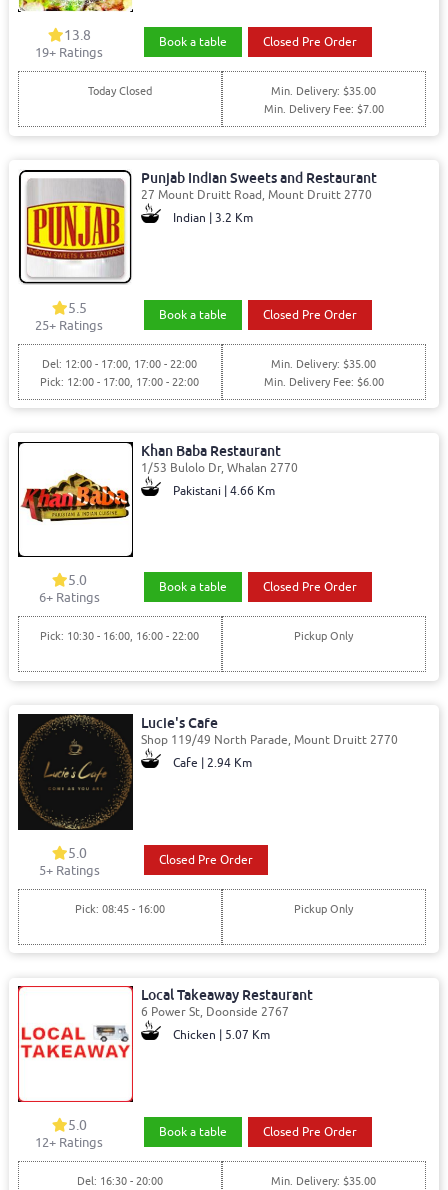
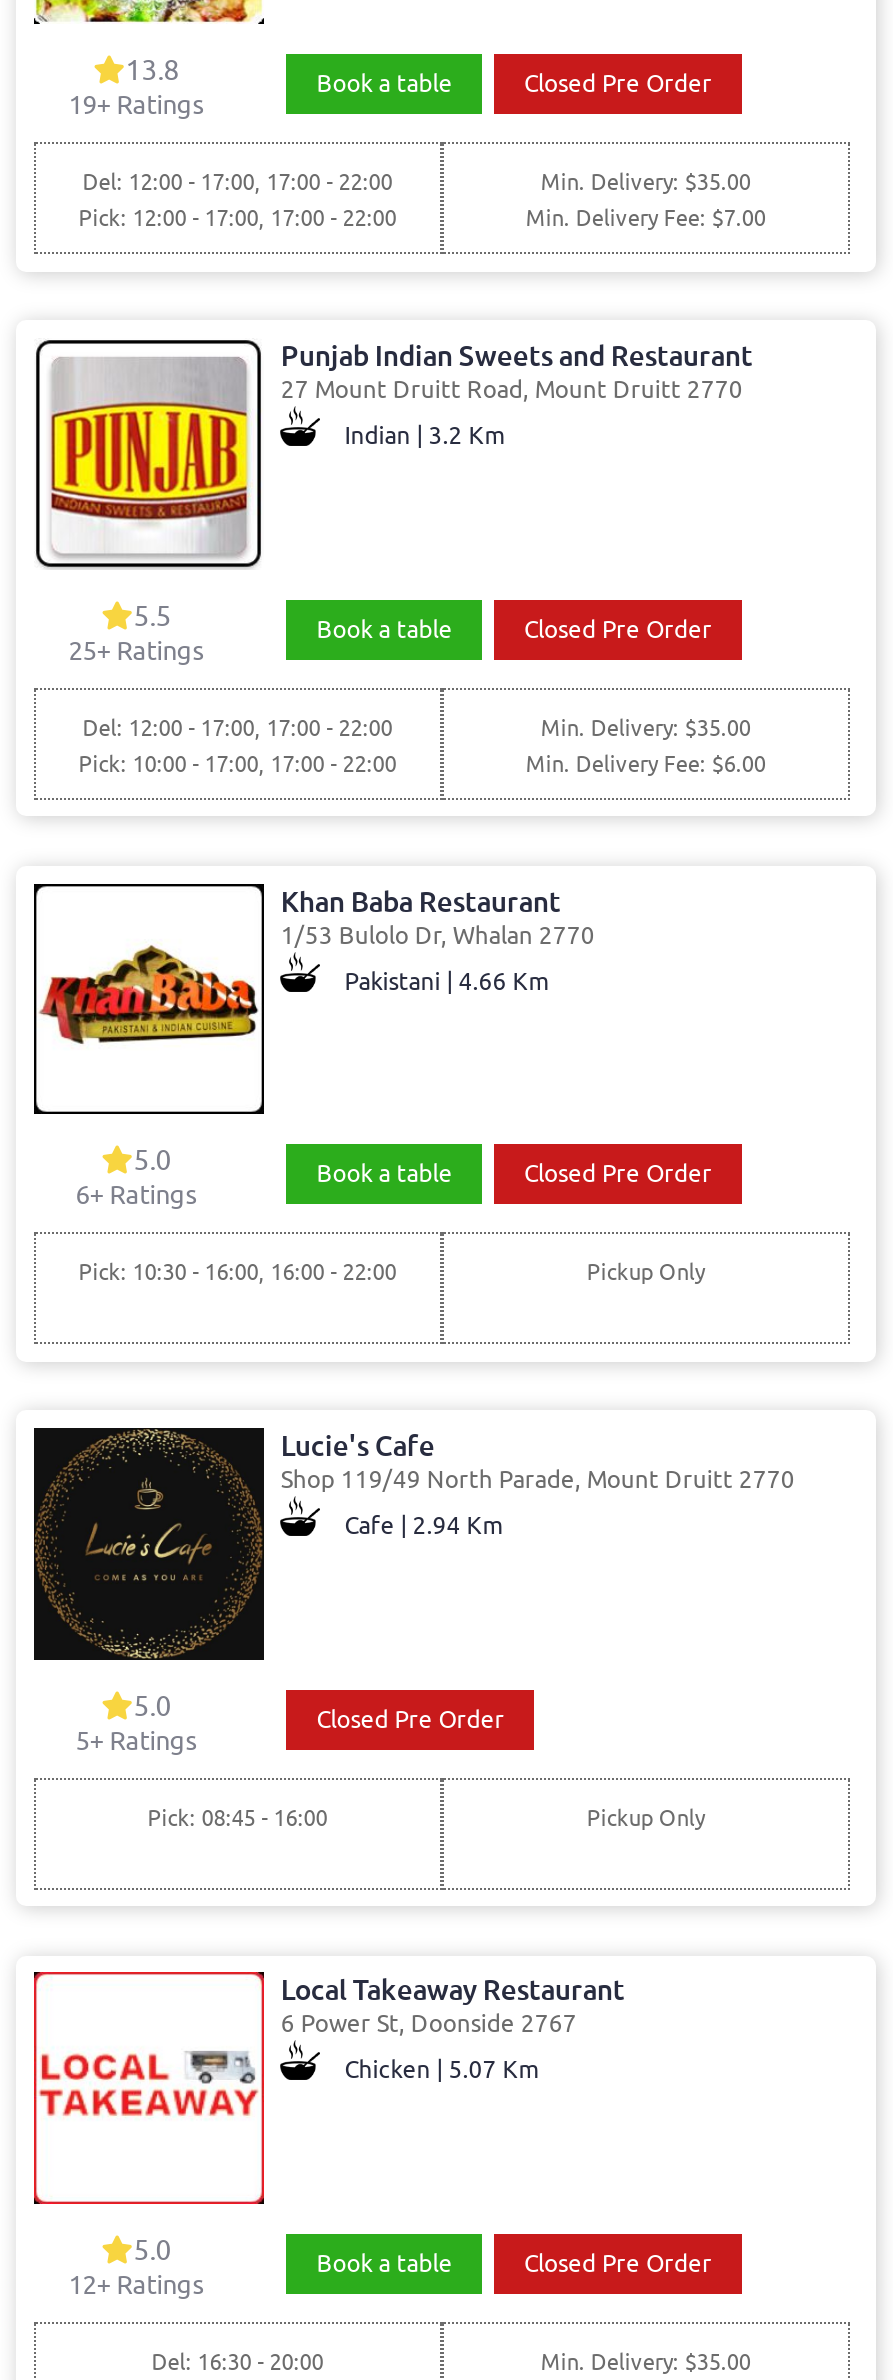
- Today Closed
+ Del: 12:00 - 17:00, 17:00 - 22:00
+ Pick: 12:00 - 17:00, 17:00 - 22:00

- Pick: 12:00 - 17:00, 17:00 - 22:00
+ Pick: 10:00 - 17:00, 17:00 - 22:00
